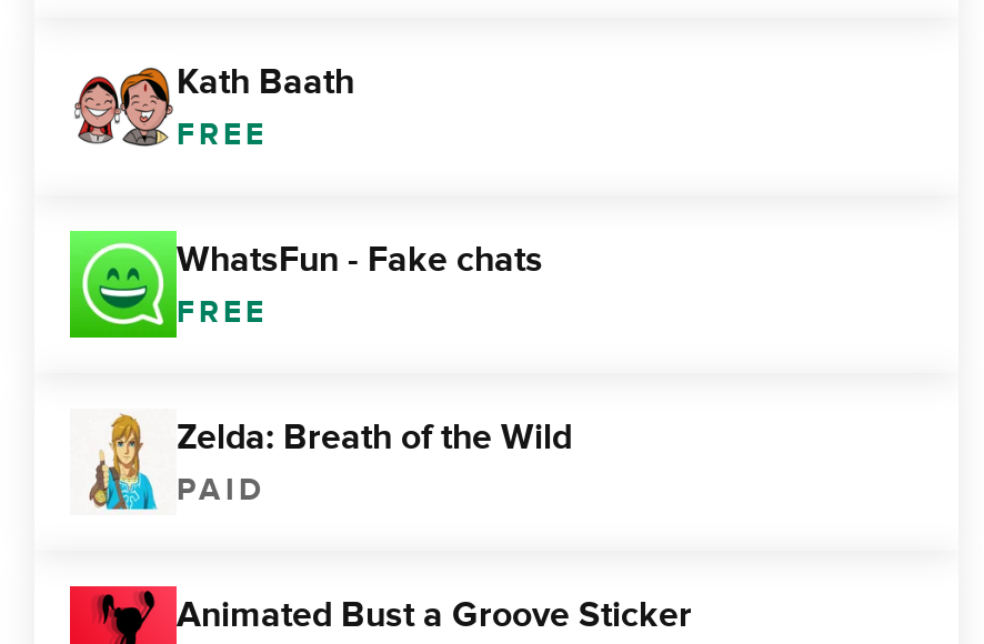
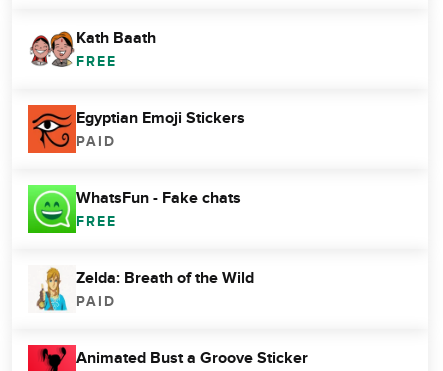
+ [image]
+ Egyptian Emoji Stickers
+ PAID
